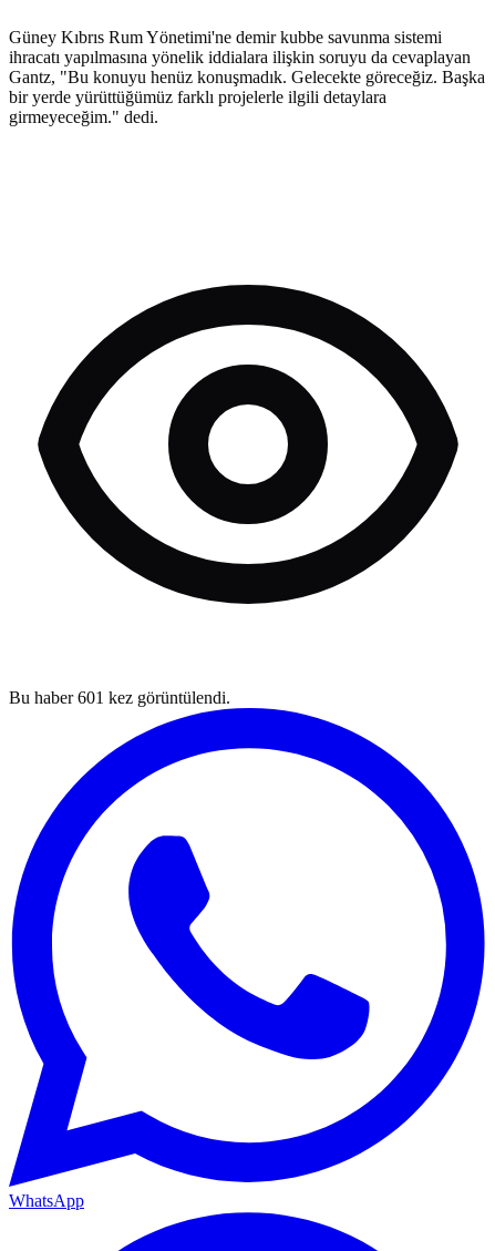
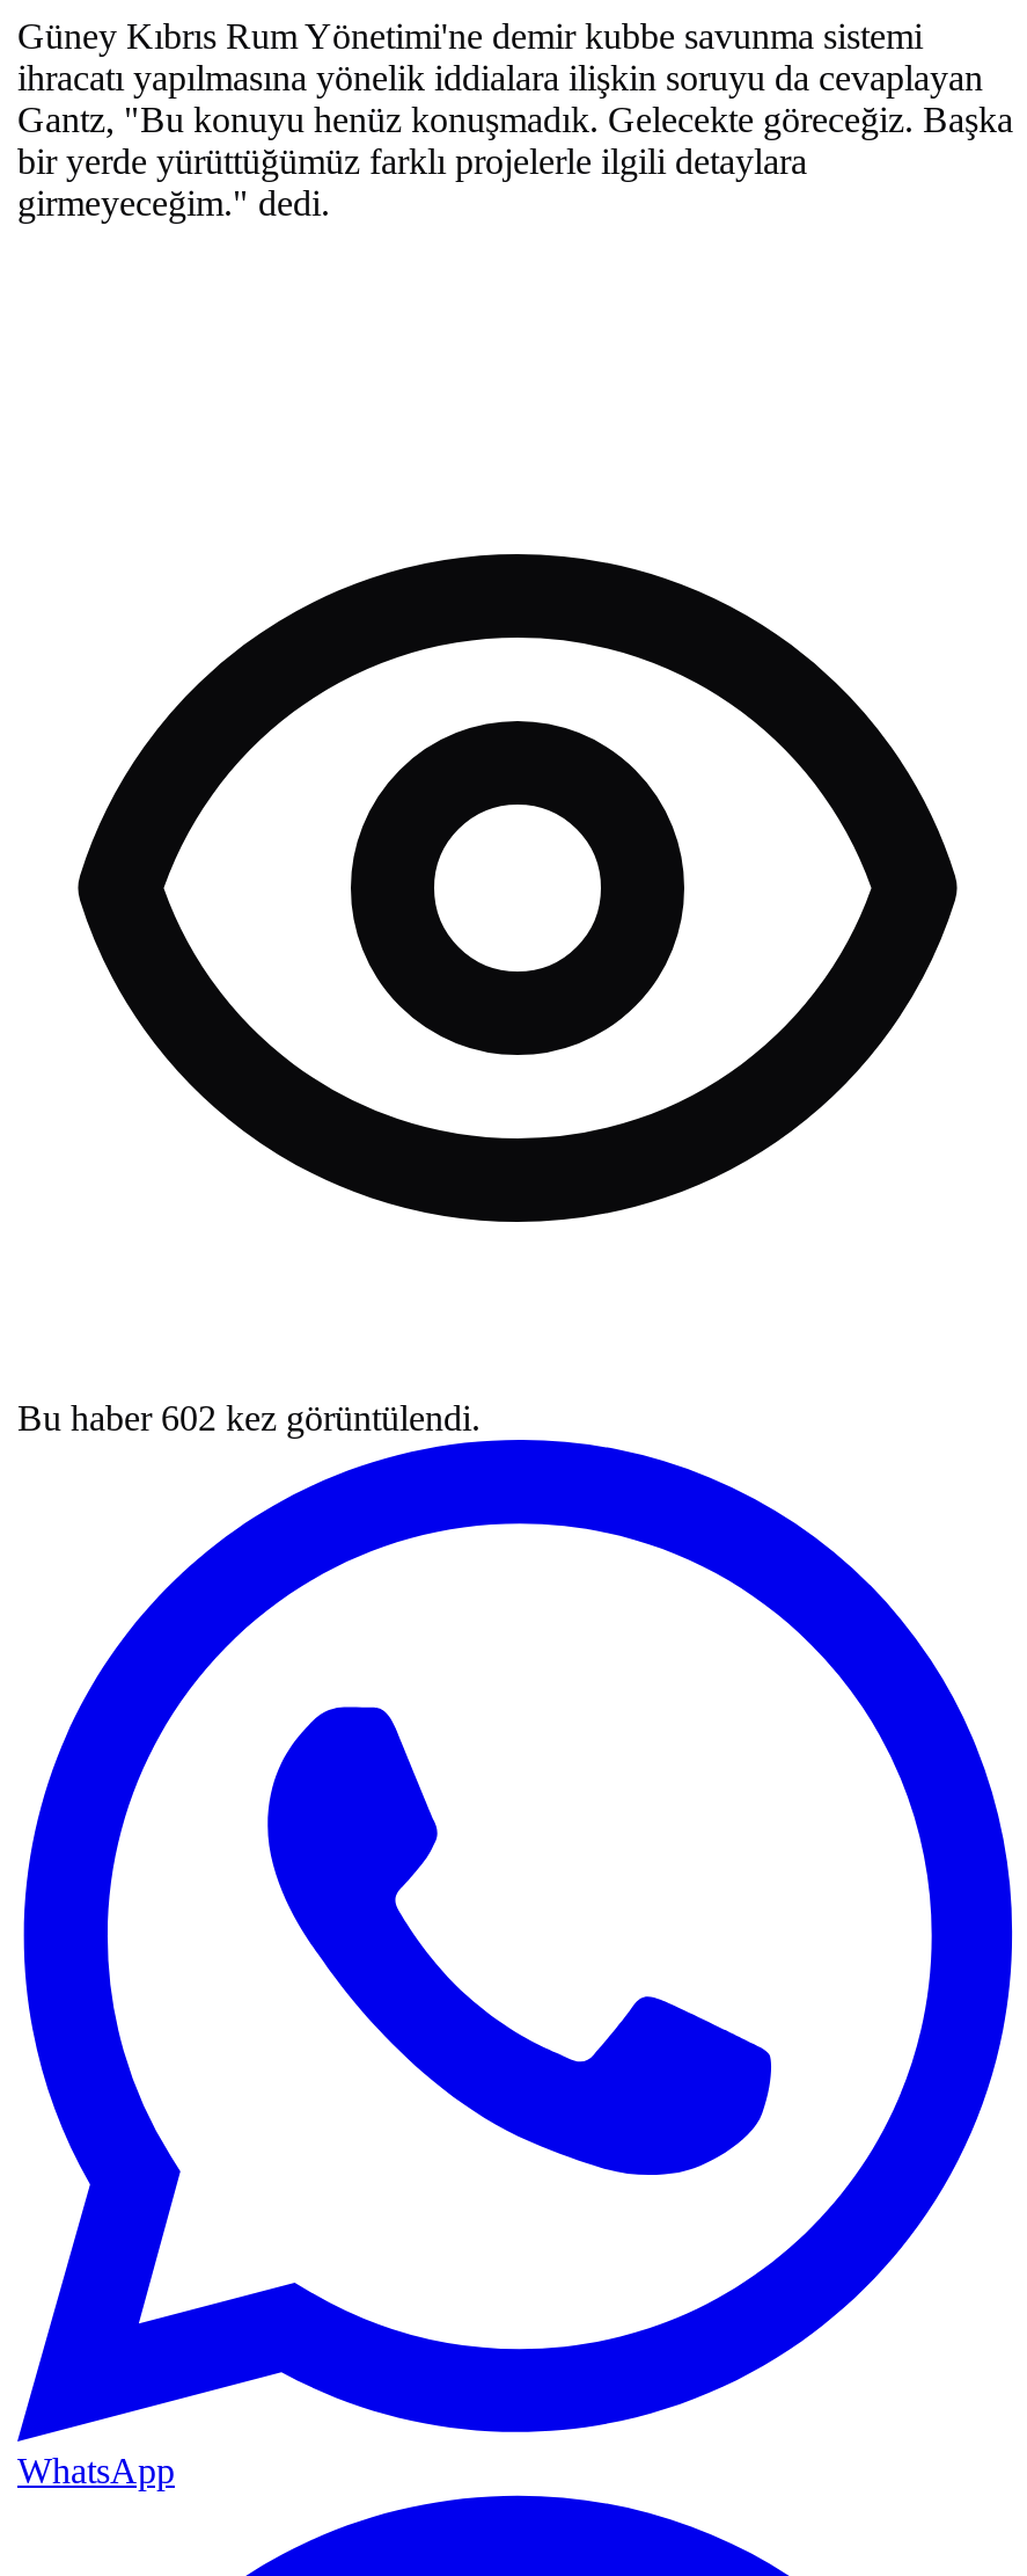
- Bu haber 601 kez görüntülendi.
+ Bu haber 602 kez görüntülendi.
